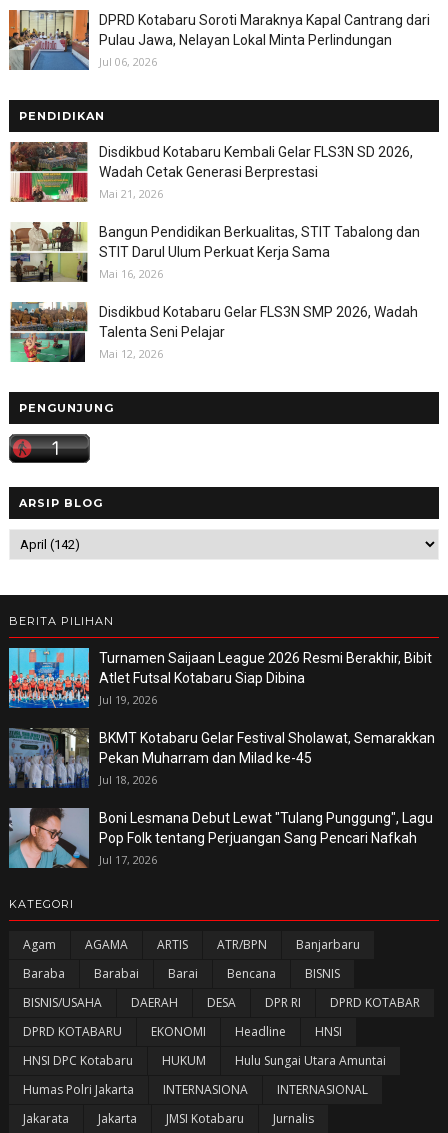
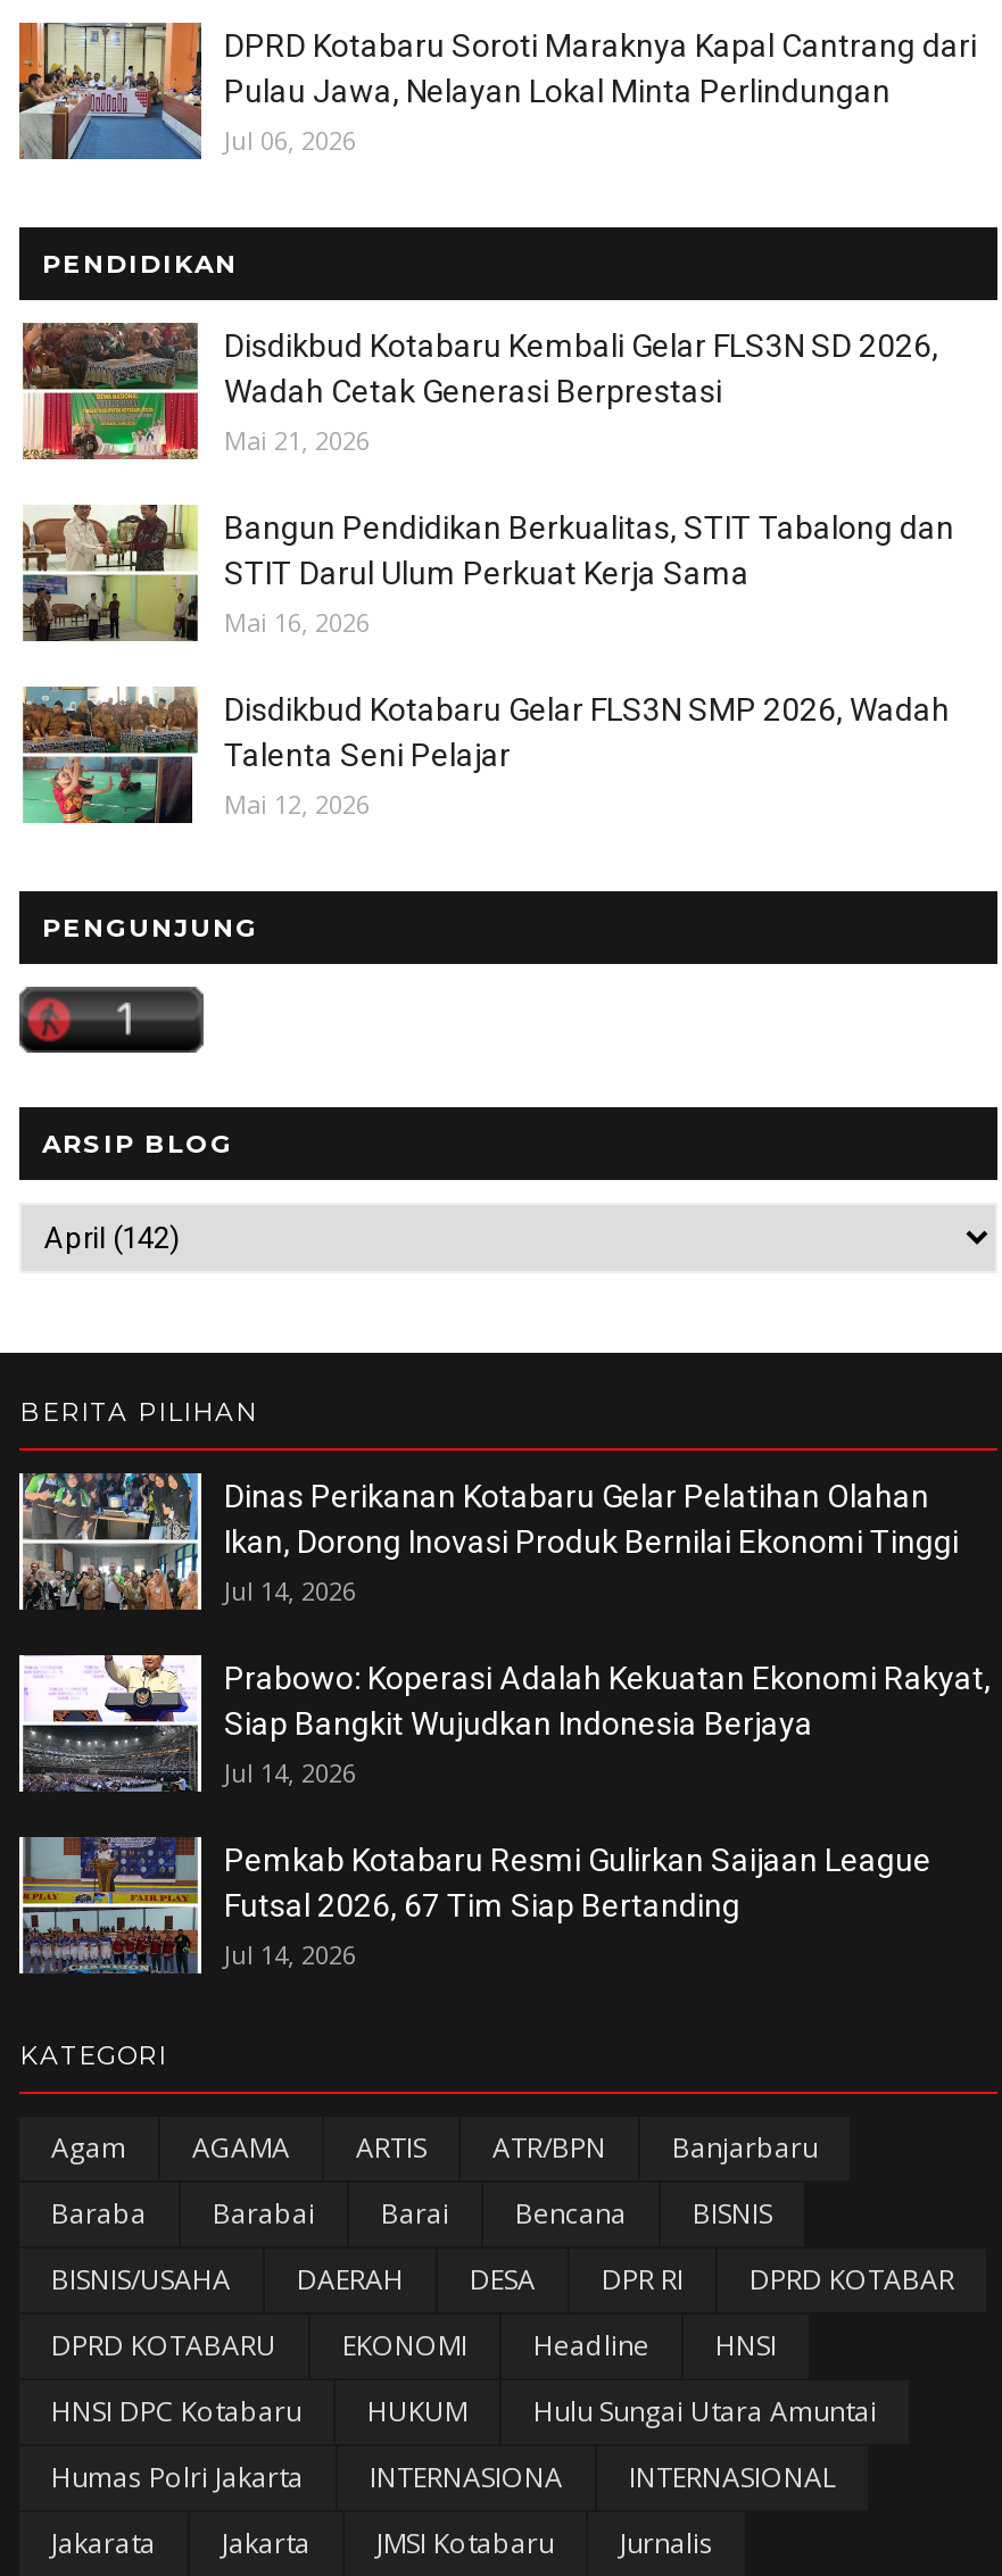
- [image]
- Turnamen Saijaan League 2026 Resmi Berakhir, Bibit
- Atlet Futsal Kotabaru Siap Dibina
- Jul 19, 2026
+ [image]
+ Dinas Perikanan Kotabaru Gelar Pelatihan Olahan
+ Ikan, Dorong Inovasi Produk Bernilai Ekonomi Tinggi
+ Jul 14, 2026

- [image]
- BKMT Kotabaru Gelar Festival Sholawat, Semarakkan
- Pekan Muharram dan Milad ke-45
- Jul 18, 2026
+ [image]
+ Prabowo: Koperasi Adalah Kekuatan Ekonomi Rakyat,
+ Siap Bangkit Wujudkan Indonesia Berjaya
+ Jul 14, 2026

- [image]
- Boni Lesmana Debut Lewat "Tulang Punggung", Lagu
- Pop Folk tentang Perjuangan Sang Pencari Nafkah
- Jul 17, 2026
+ [image]
+ Pemkab Kotabaru Resmi Gulirkan Saijaan League
+ Futsal 2026, 67 Tim Siap Bertanding
+ Jul 14, 2026
